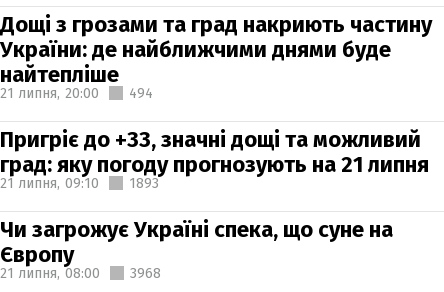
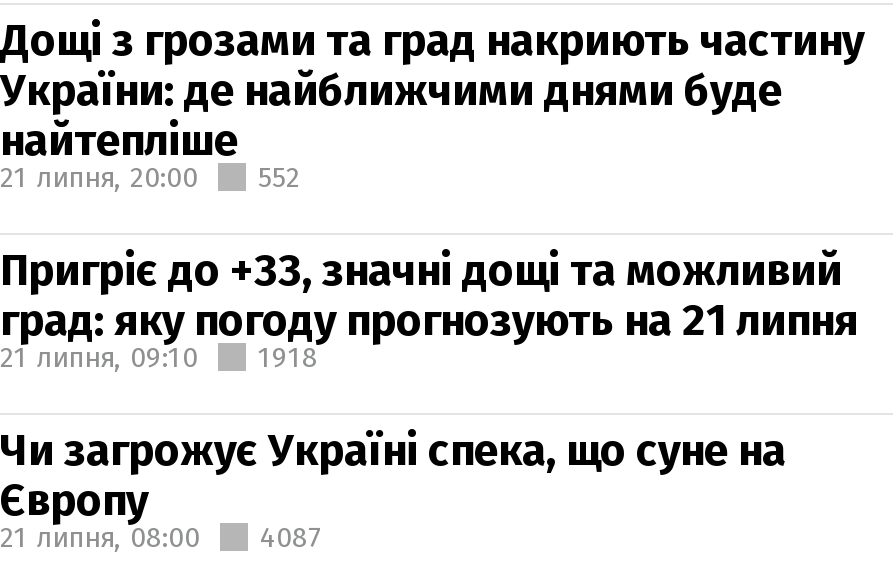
- 21 липня, 20:00 494
+ 21 липня, 20:00 552

- 1893
+ 1918

- 21 липня, 08:00 3968
+ 21 липня, 08:00 4087
